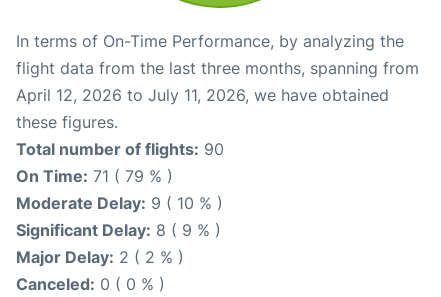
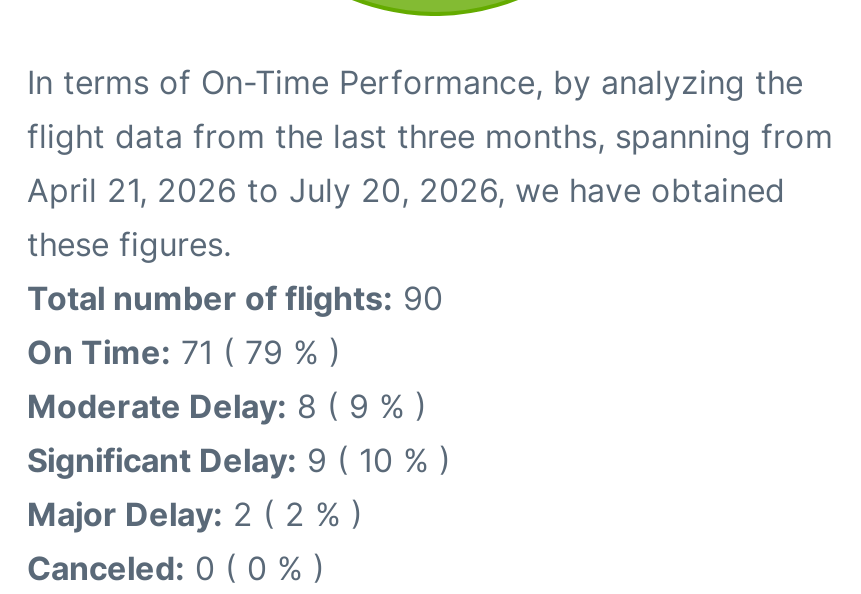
- April 12, 2026 to July 11, 2026, we have obtained
+ April 21, 2026 to July 20, 2026, we have obtained

- Moderate Delay: 9 ( 10 % )
+ Moderate Delay: 8 ( 9 % )

- Significant Delay: 8 ( 9 % )
+ Significant Delay: 9 ( 10 % )
